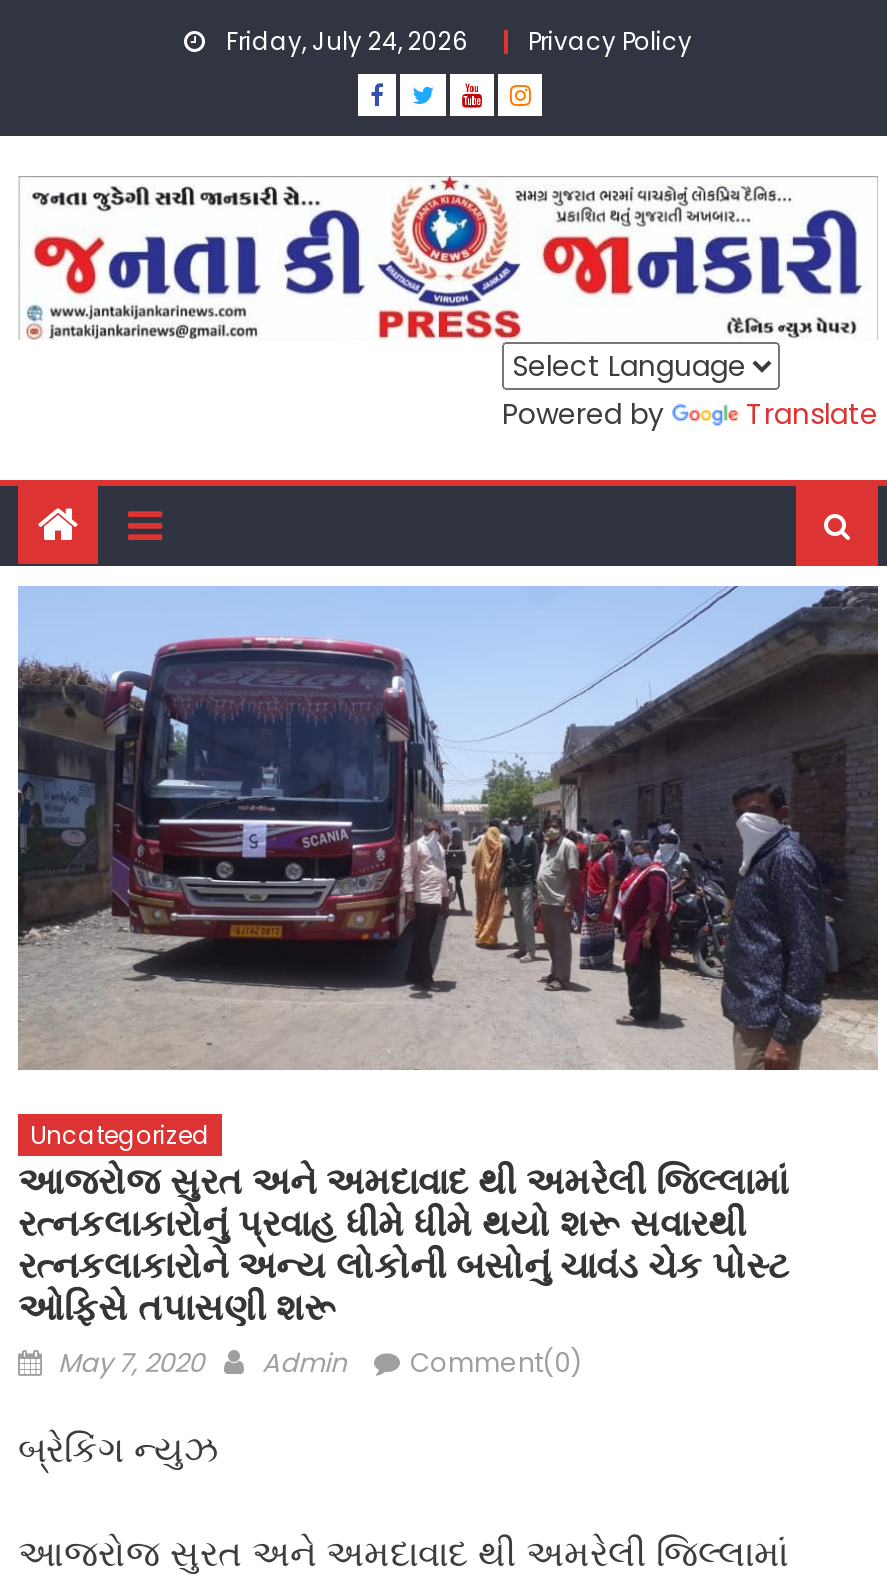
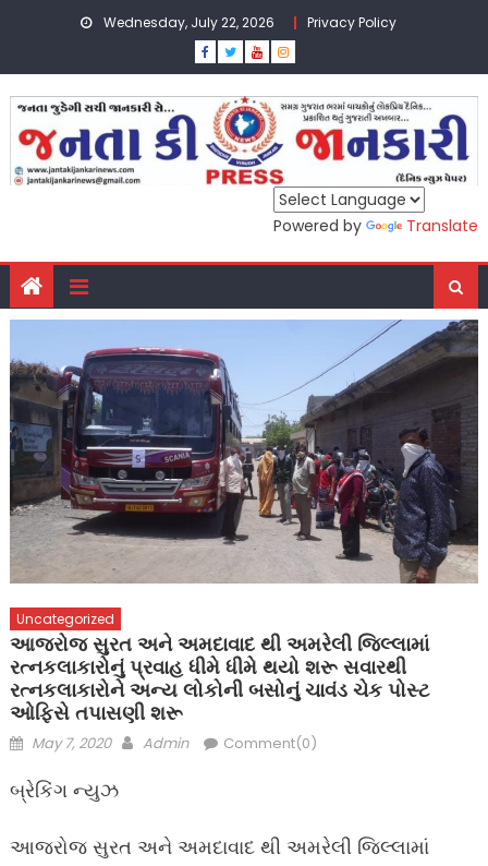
- Friday, July 24, 2026
+ Wednesday, July 22, 2026
